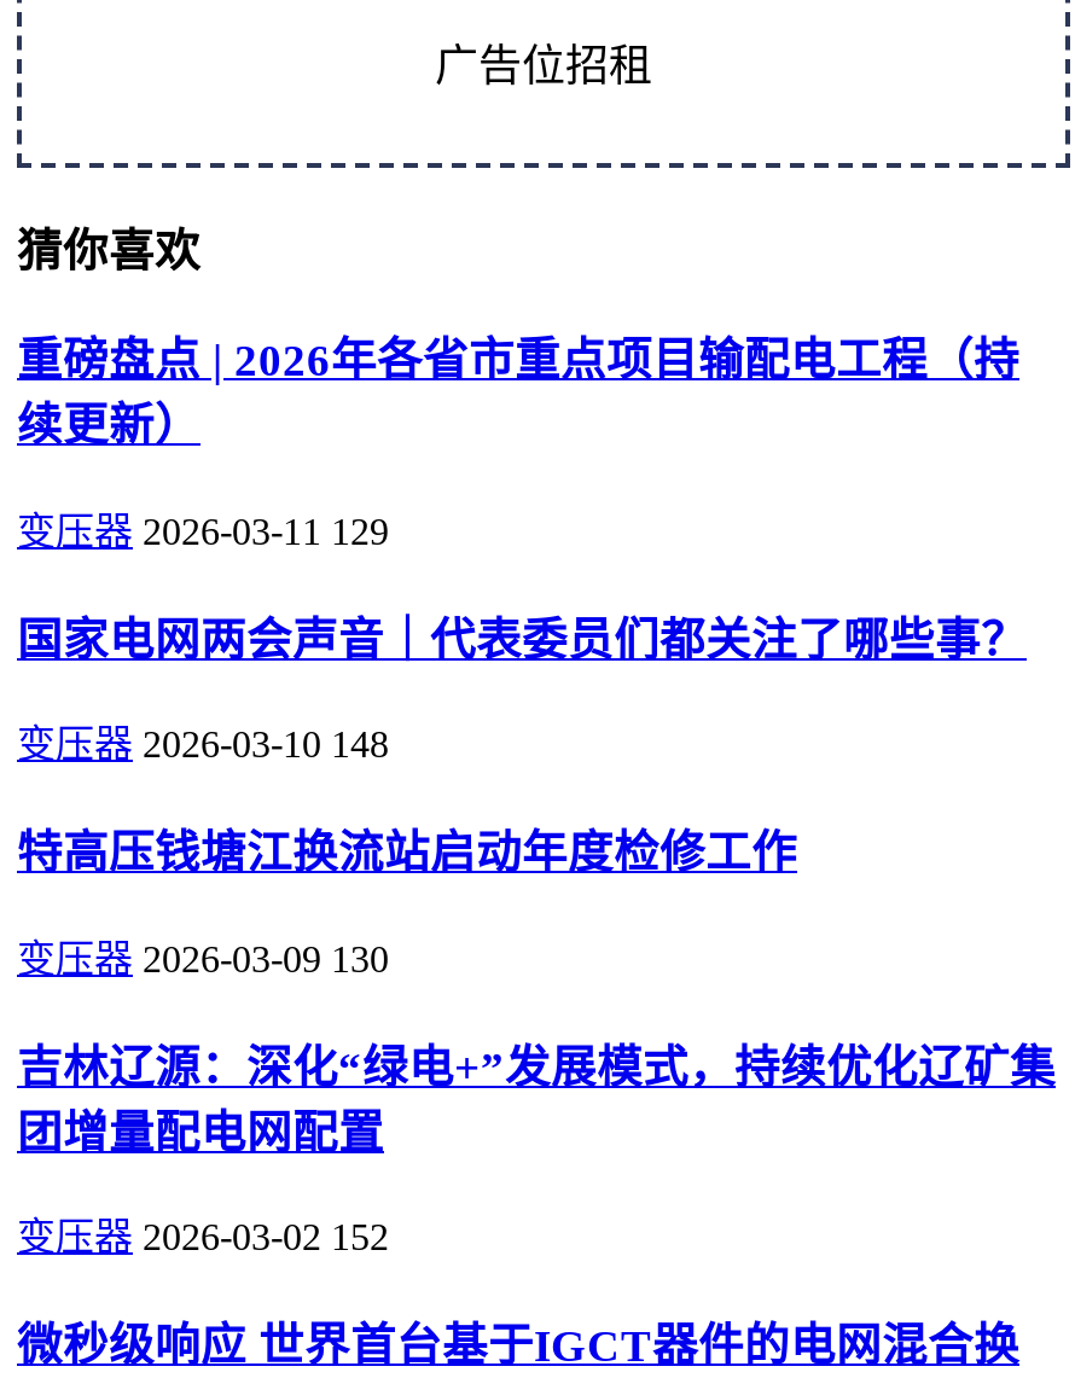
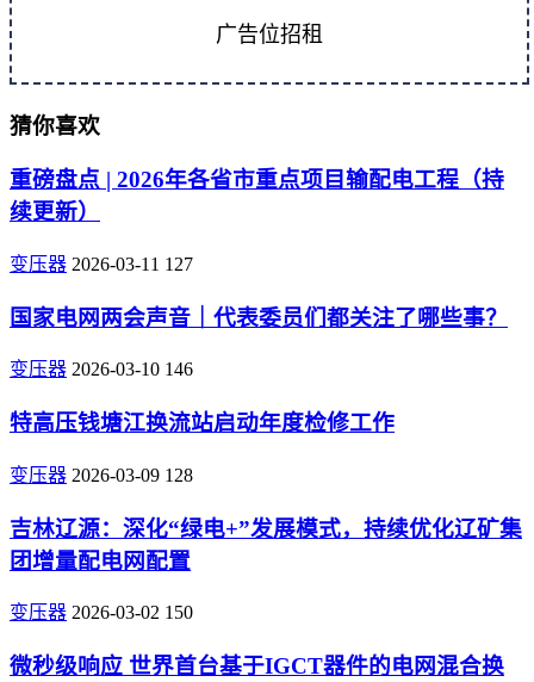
- 变压器 2026-03-11 129
+ 变压器 2026-03-11 127

- 变压器 2026-03-10 148
+ 变压器 2026-03-10 146

- 变压器 2026-03-09 130
+ 变压器 2026-03-09 128

- 变压器 2026-03-02 152
+ 变压器 2026-03-02 150
